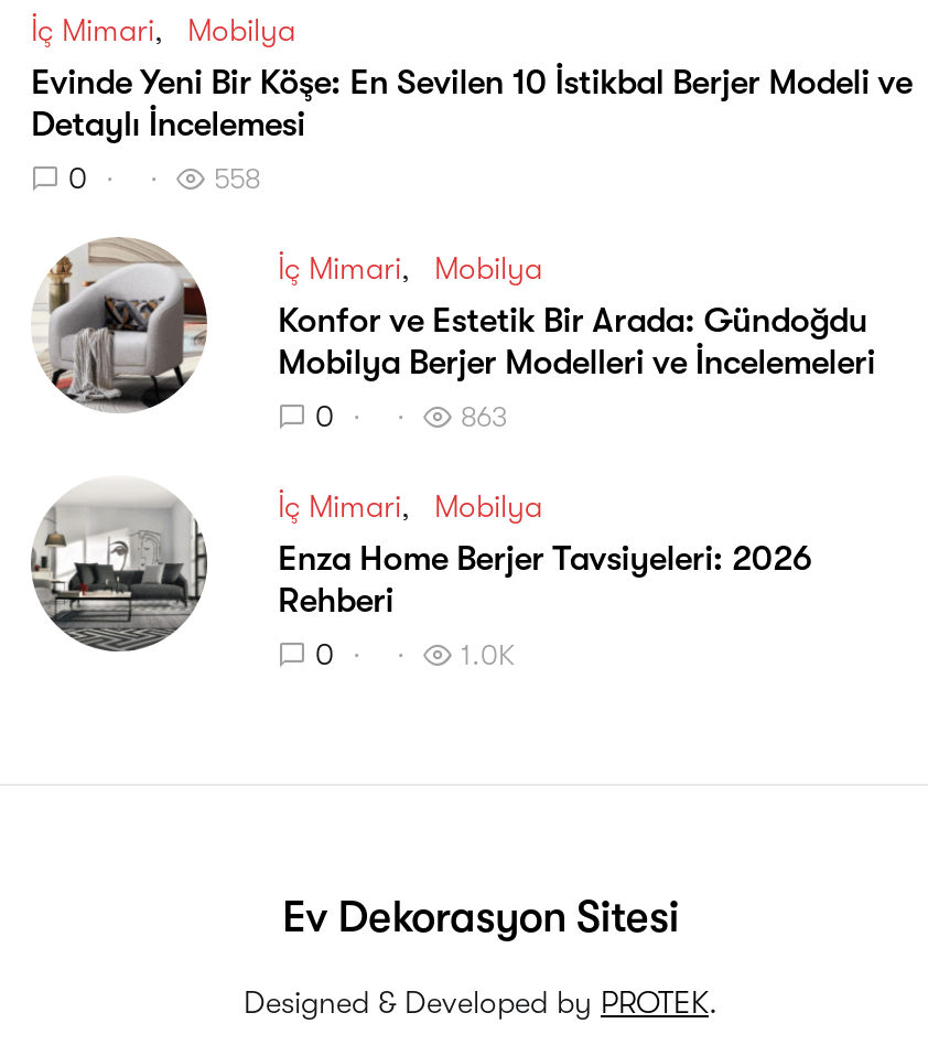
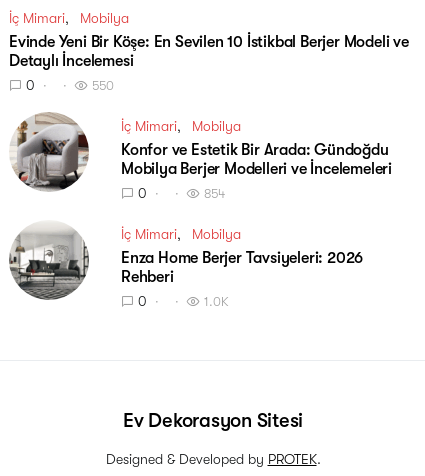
- 558
+ 550

- 863
+ 854
